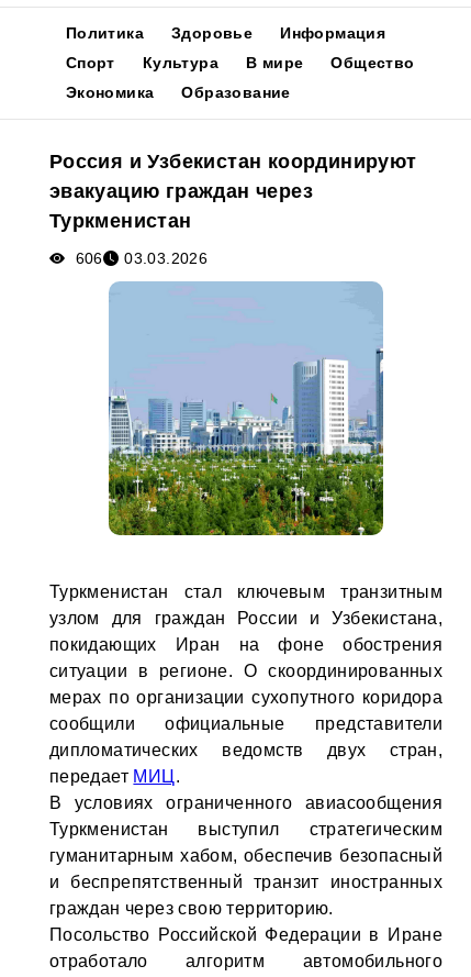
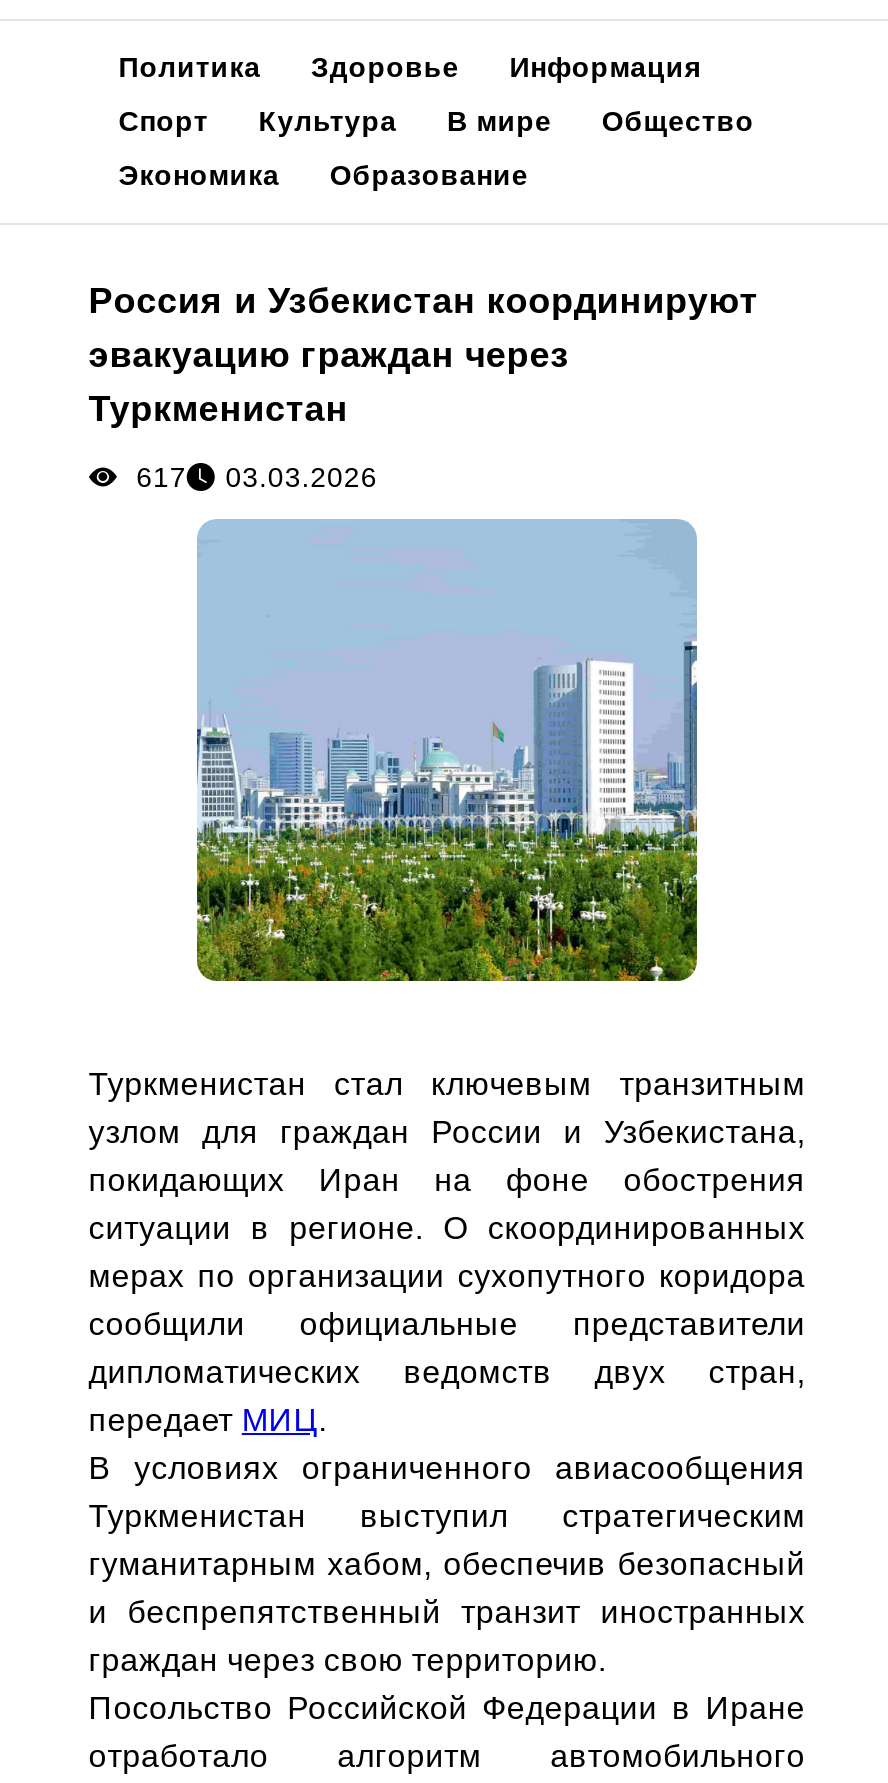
- 606 03.03.2026
+ 617 03.03.2026
